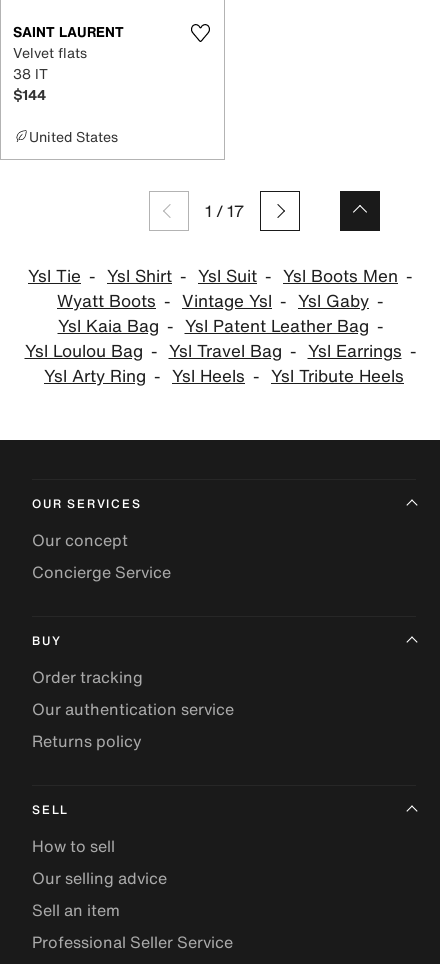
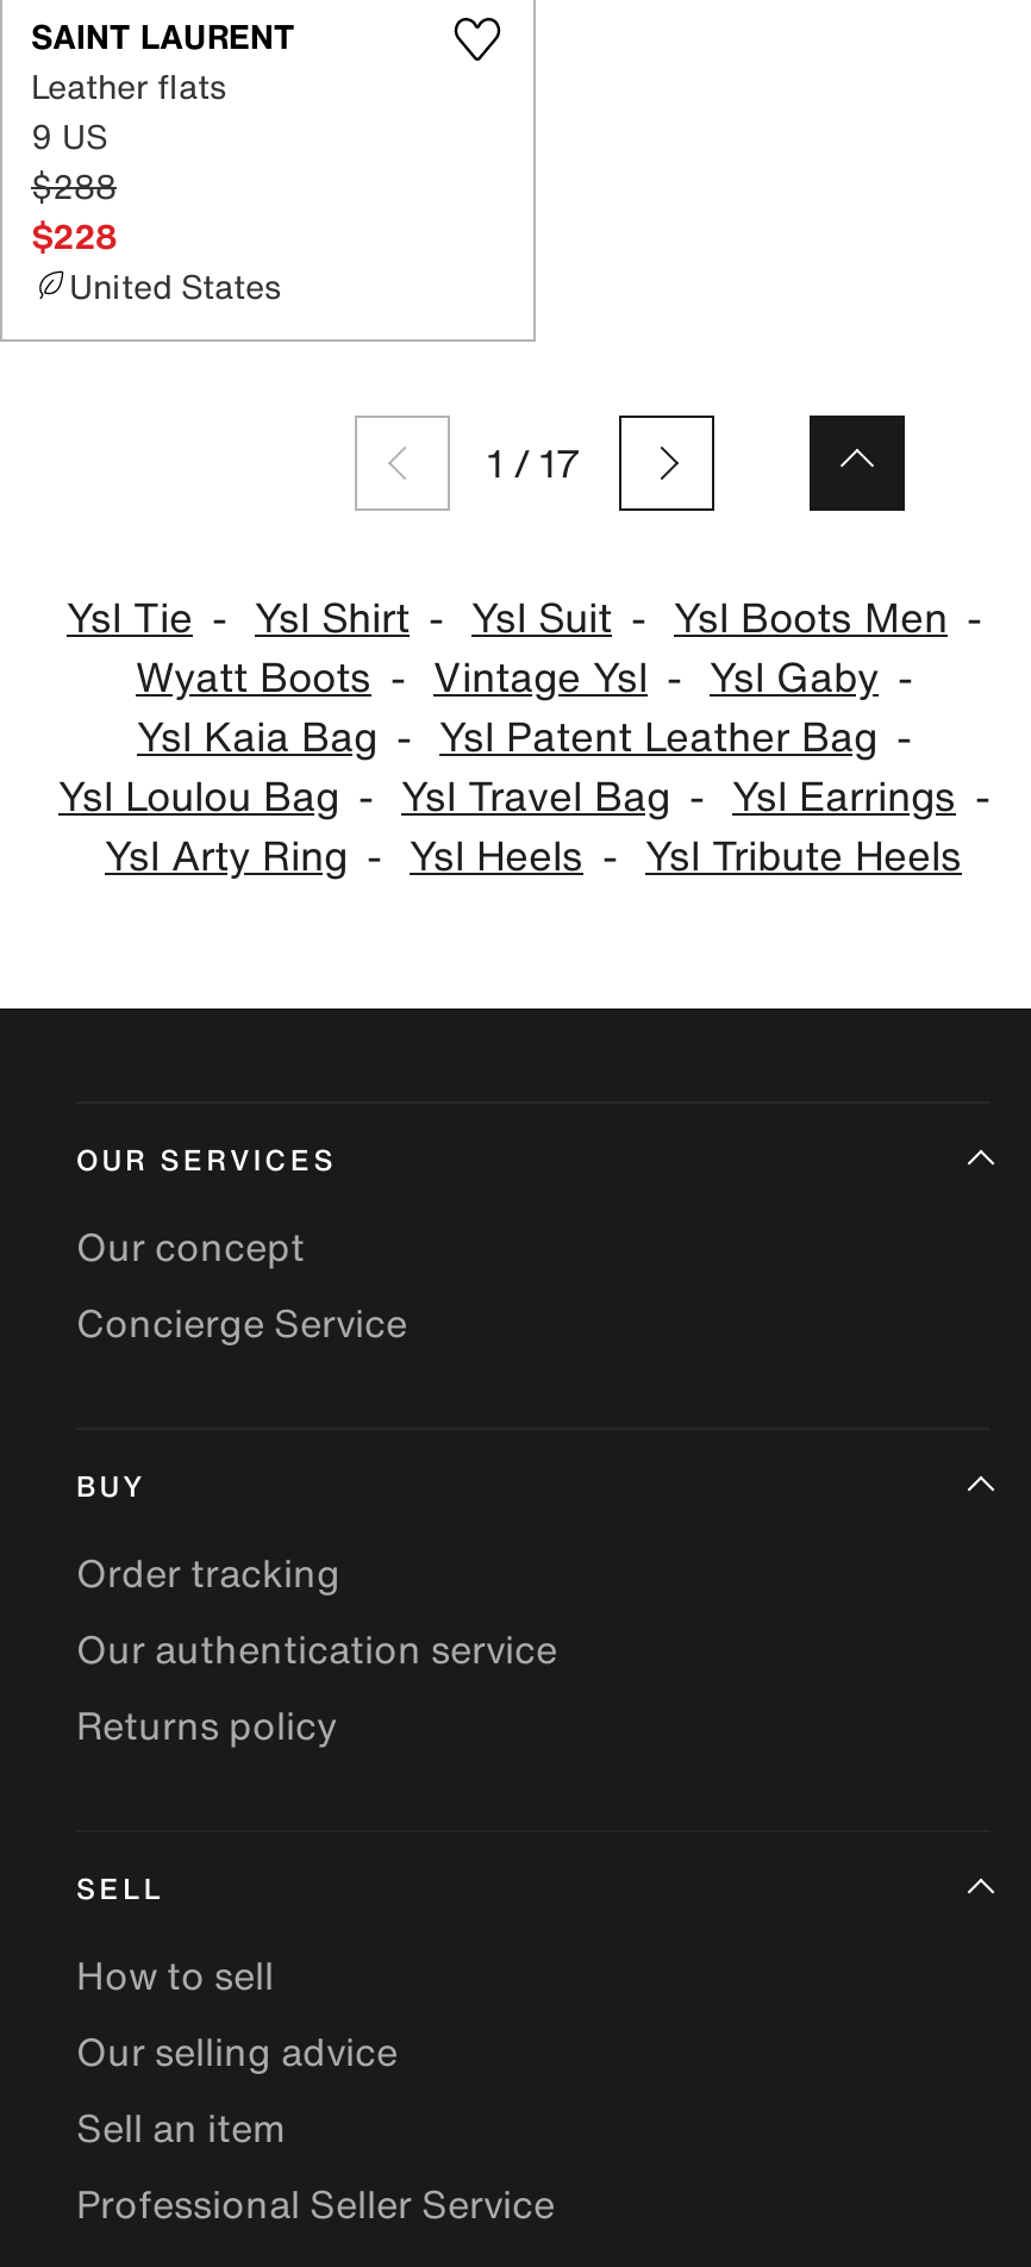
- Velvet flats
- 38 IT
- $144
+ Leather flats
+ 9 US
+ $288
+ $228
